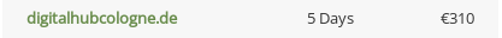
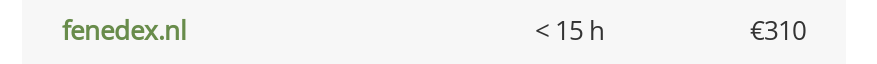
- digitalhubcologne.de
- 5 Days
+ fenedex.nl
+ < 15 h
